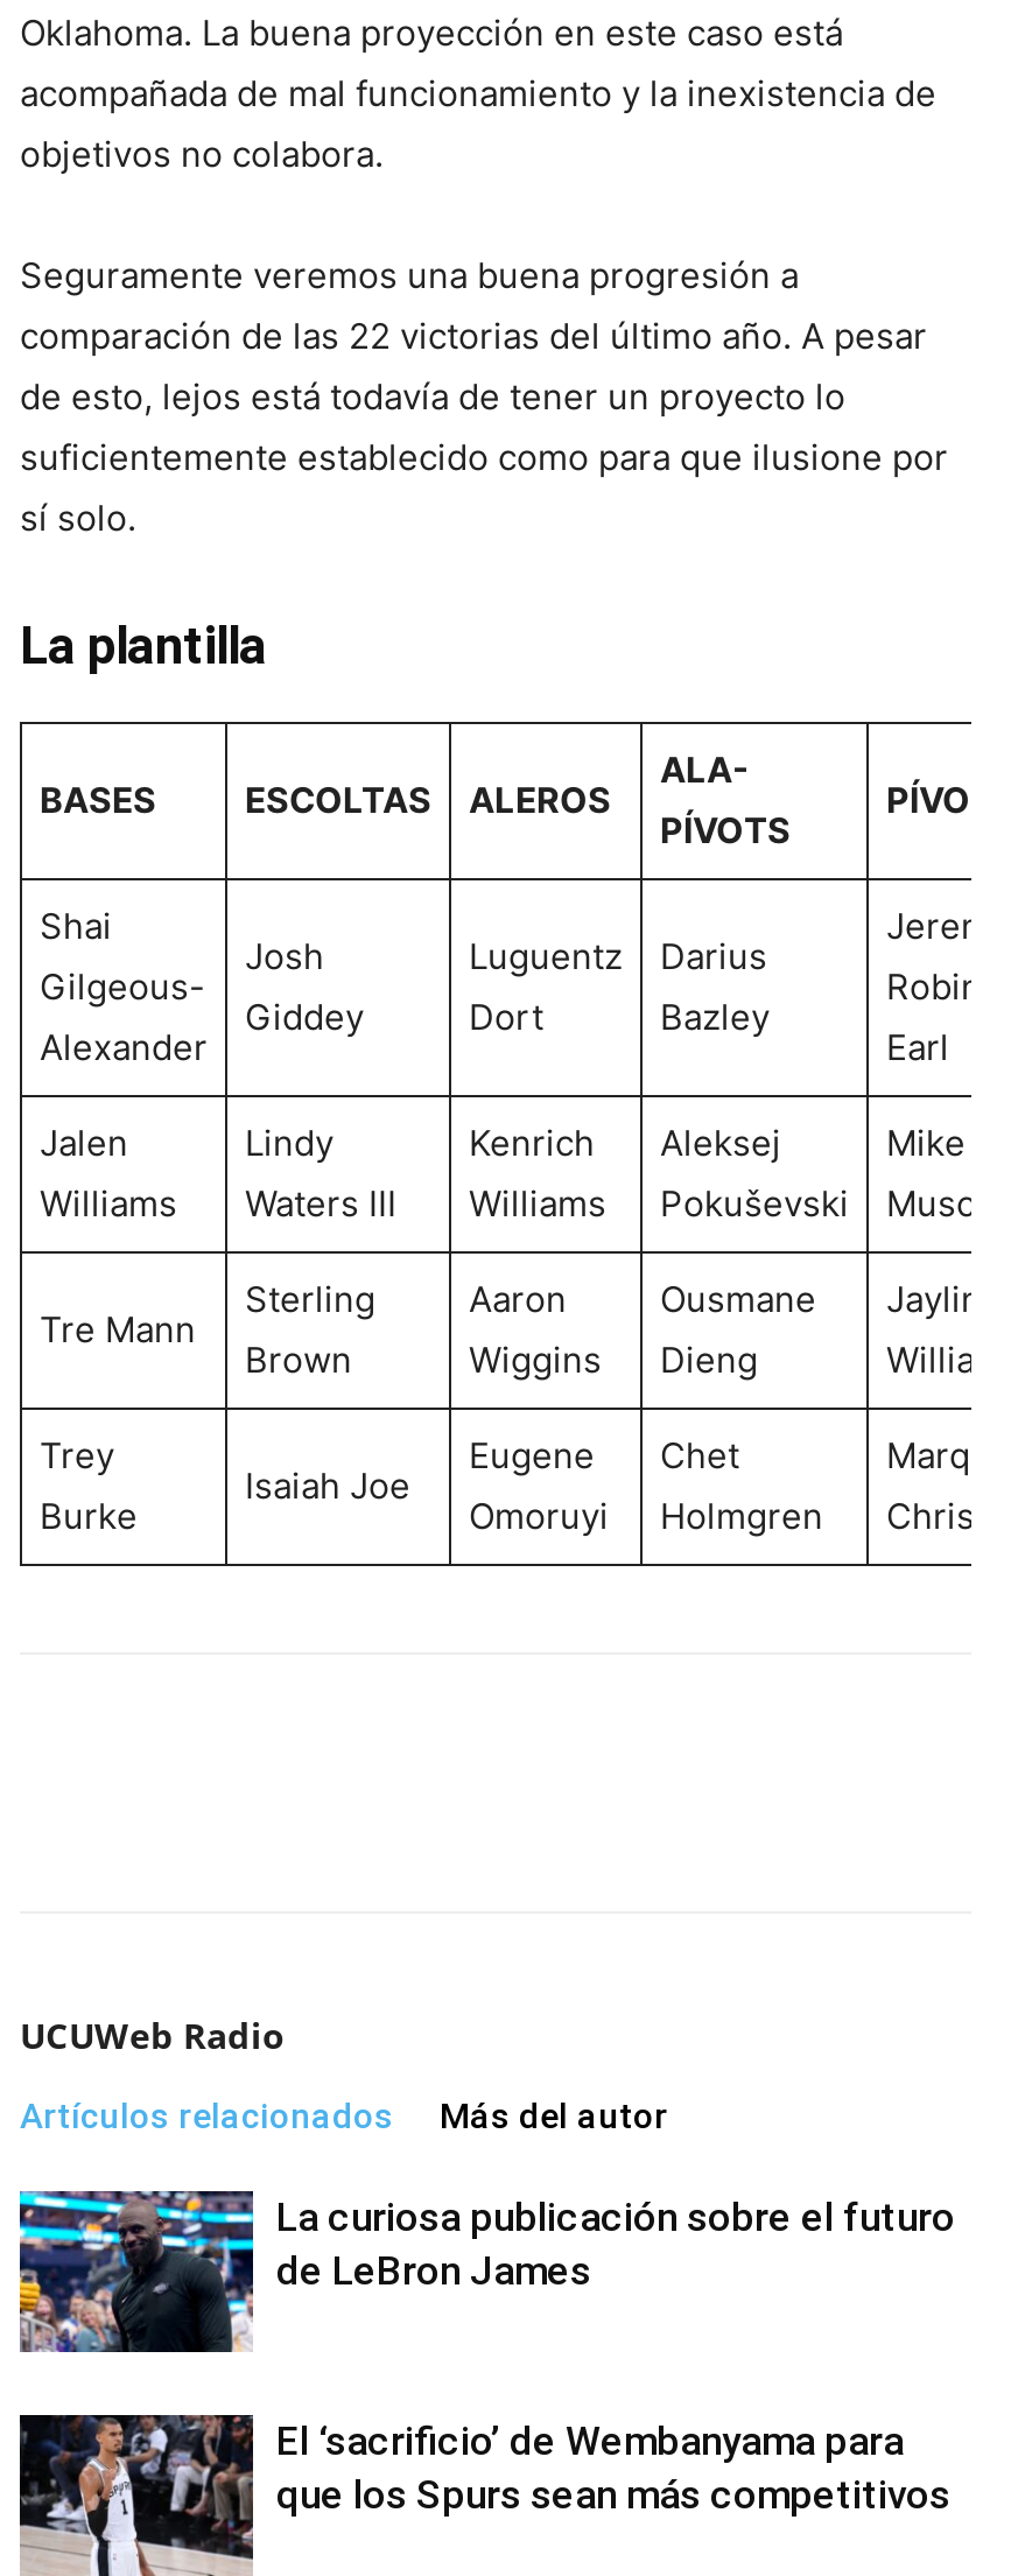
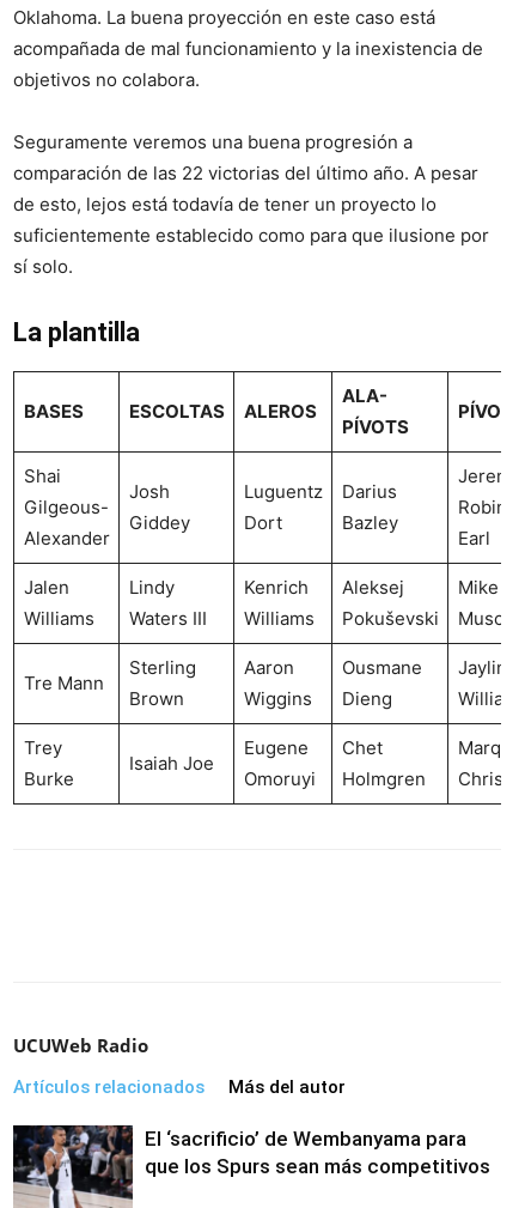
- [image]
- La curiosa publicación sobre el futuro
- de LeBron James
